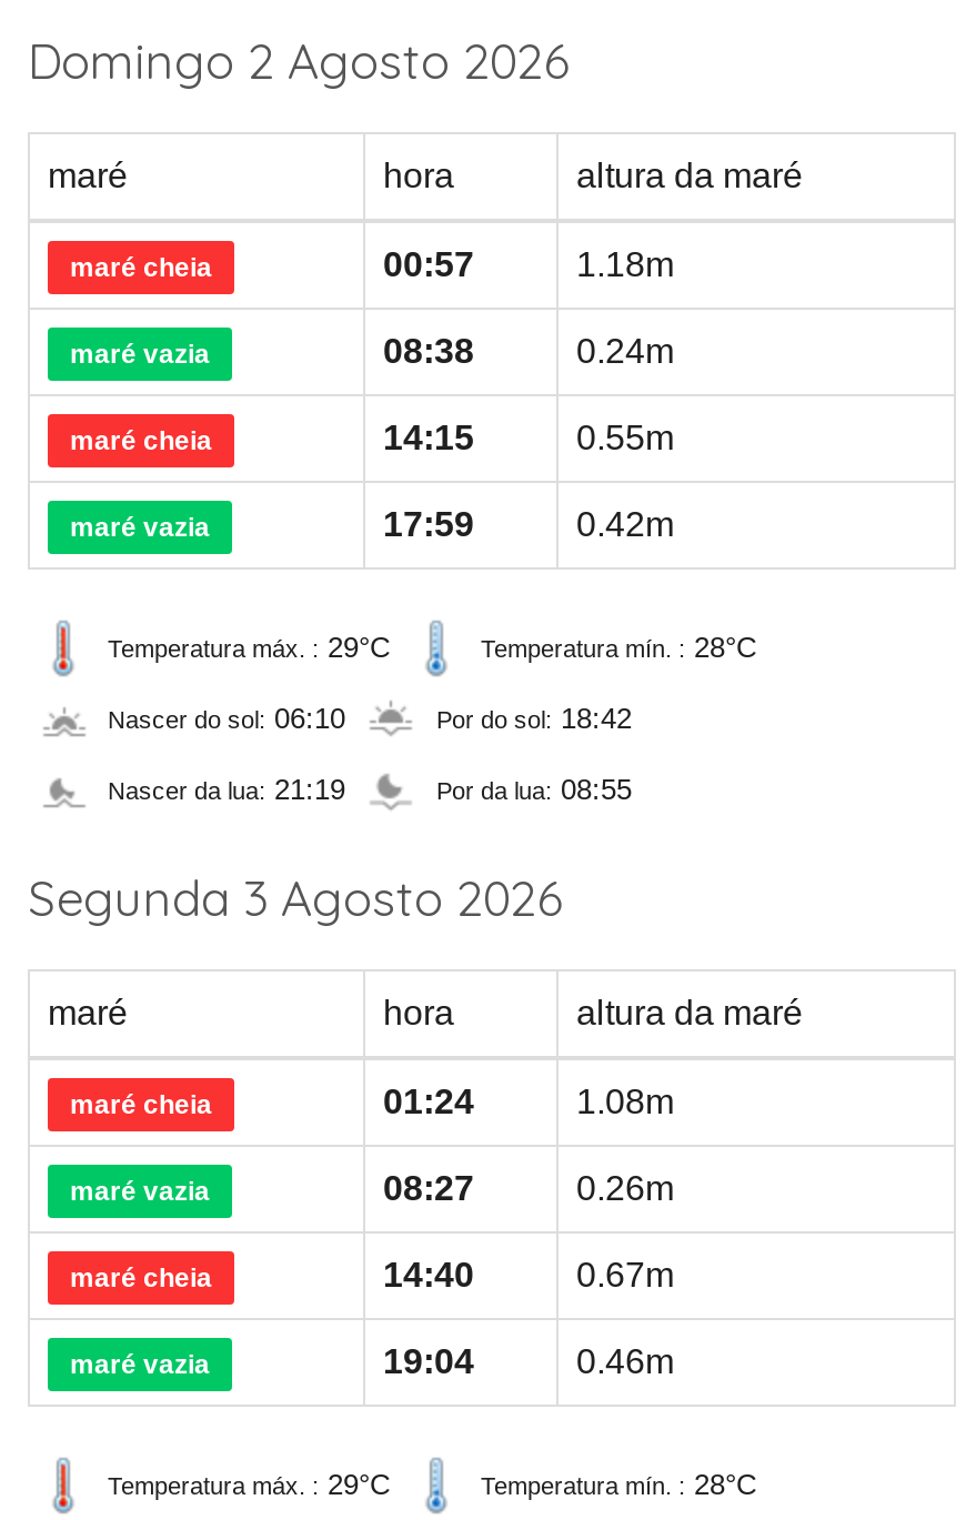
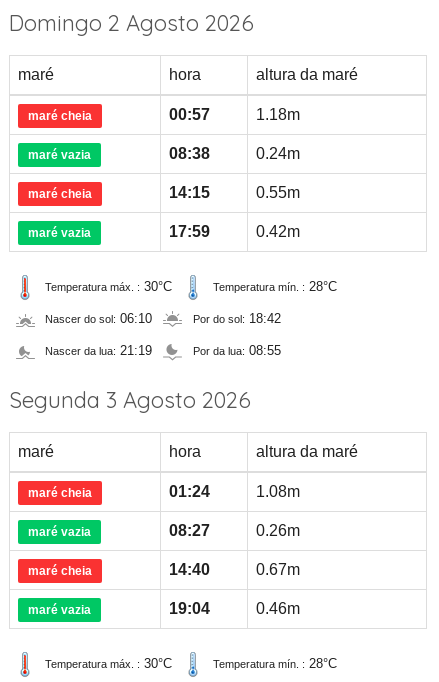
- Temperatura máx. : 29°C
+ Temperatura máx. : 30°C

- Temperatura máx. : 29°C
+ Temperatura máx. : 30°C
